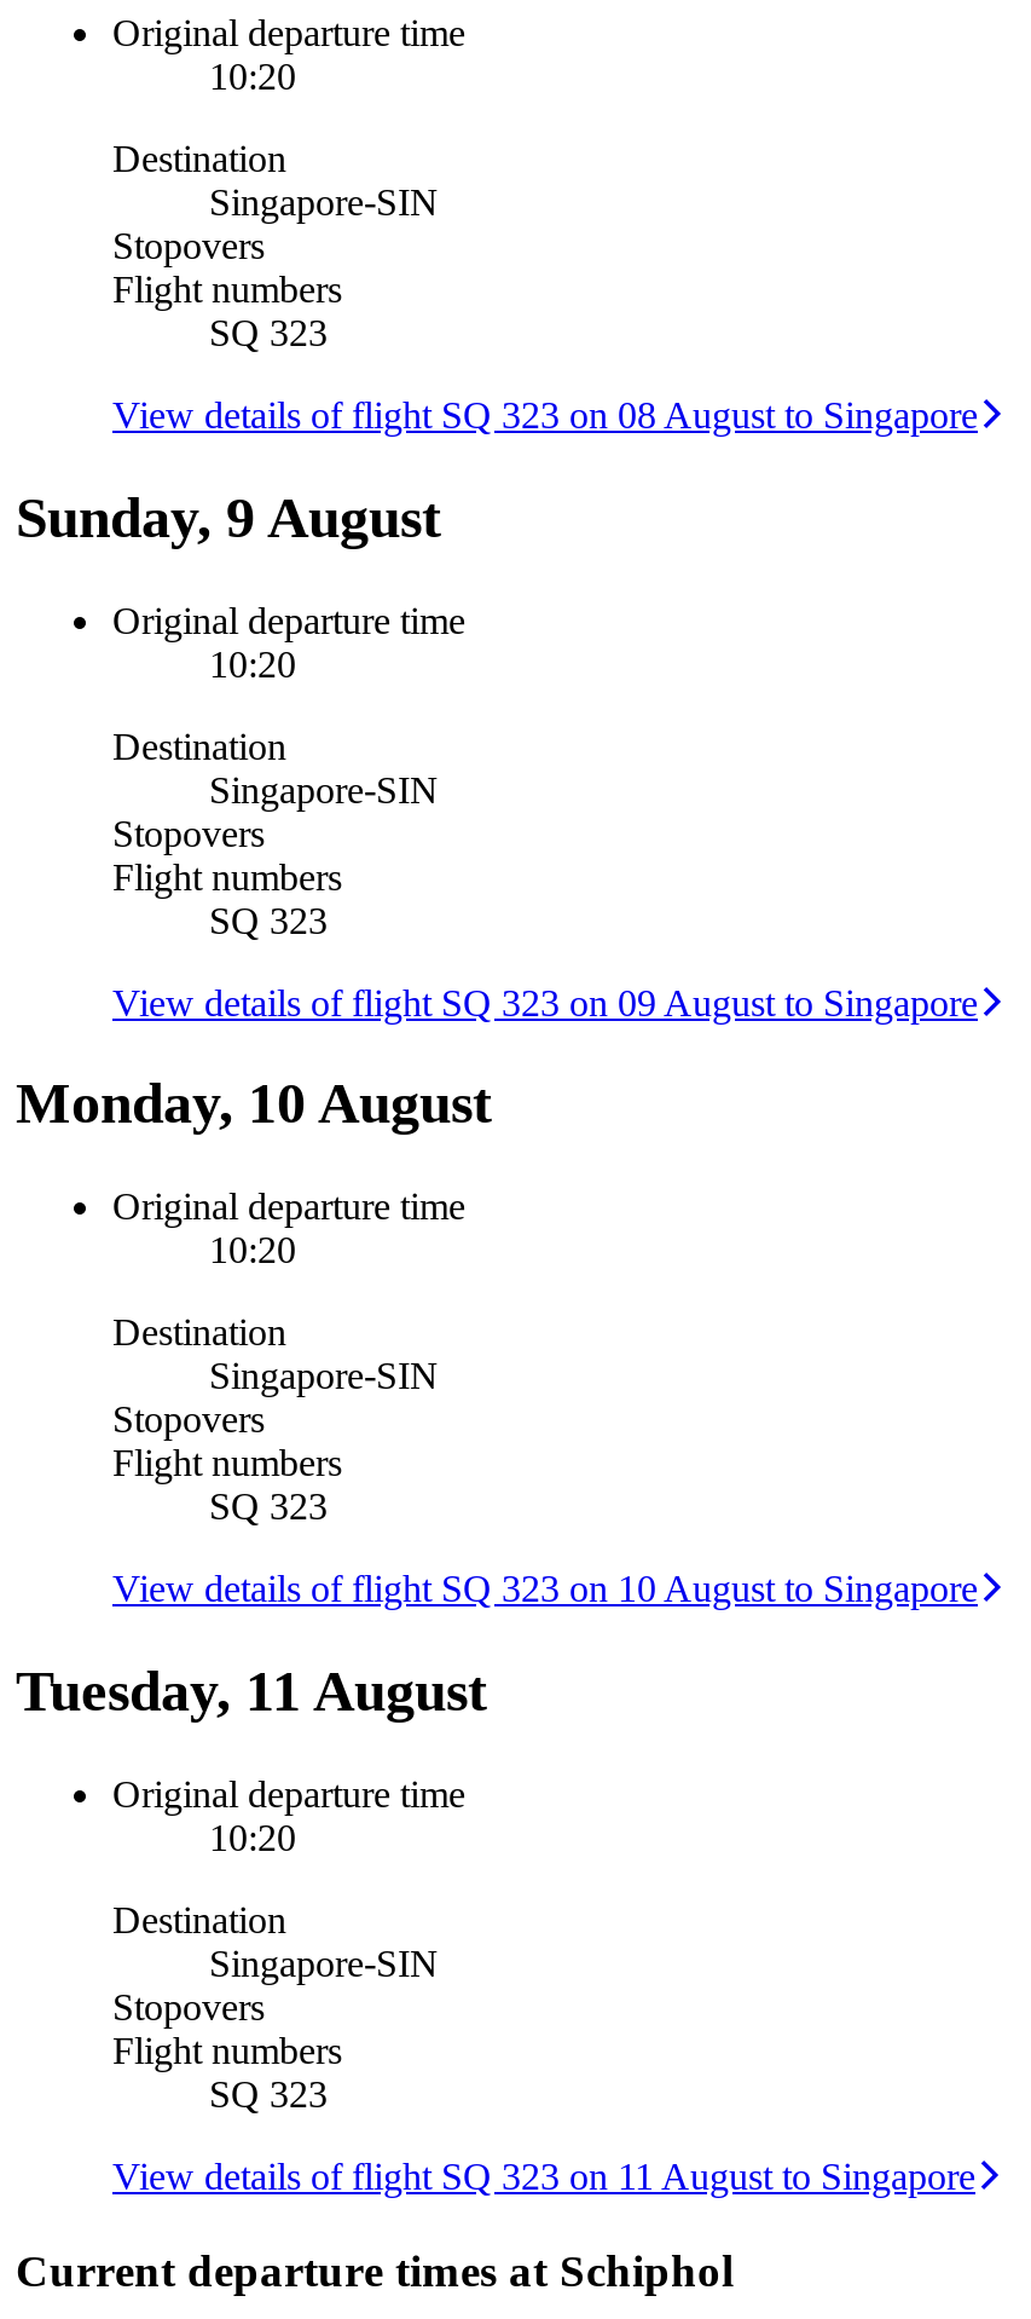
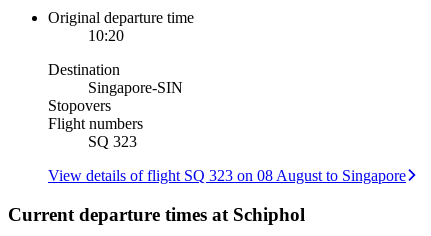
- Sunday, 9 August
- Original departure time
- 10:20
- Destination
- Singapore-SIN
- Stopovers
- Flight numbers
- SQ 323
- View details of flight SQ 323 on 09 August to Singapore
- Monday, 10 August
- Original departure time
- 10:20
- Destination
- Singapore-SIN
- Stopovers
- Flight numbers
- SQ 323
- View details of flight SQ 323 on 10 August to Singapore
- Tuesday, 11 August
- Original departure time
- 10:20
- Destination
- Singapore-SIN
- Stopovers
- Flight numbers
- SQ 323
- View details of flight SQ 323 on 11 August to Singapore
